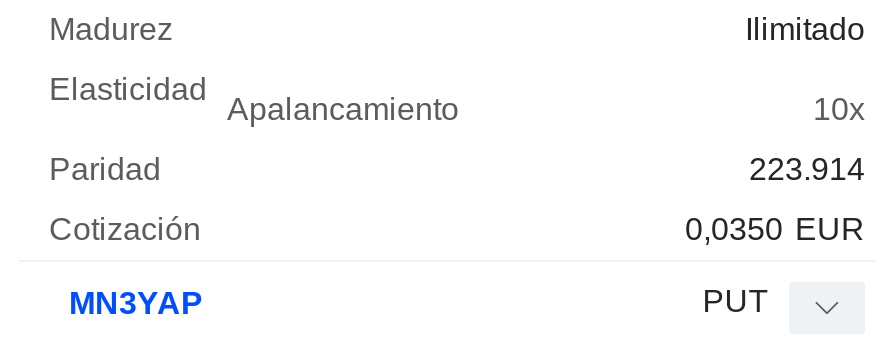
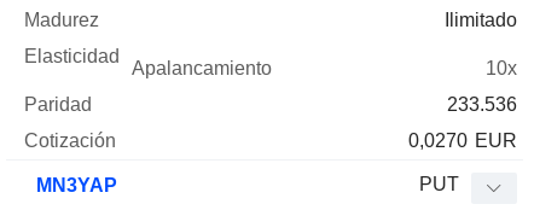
- 223.914
+ 233.536

- 0,0350 EUR
+ 0,0270 EUR
